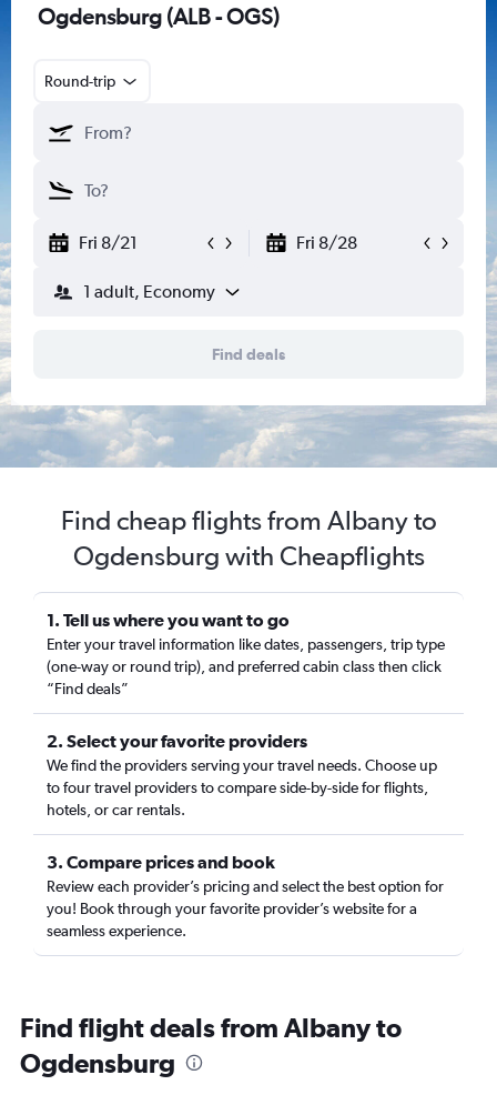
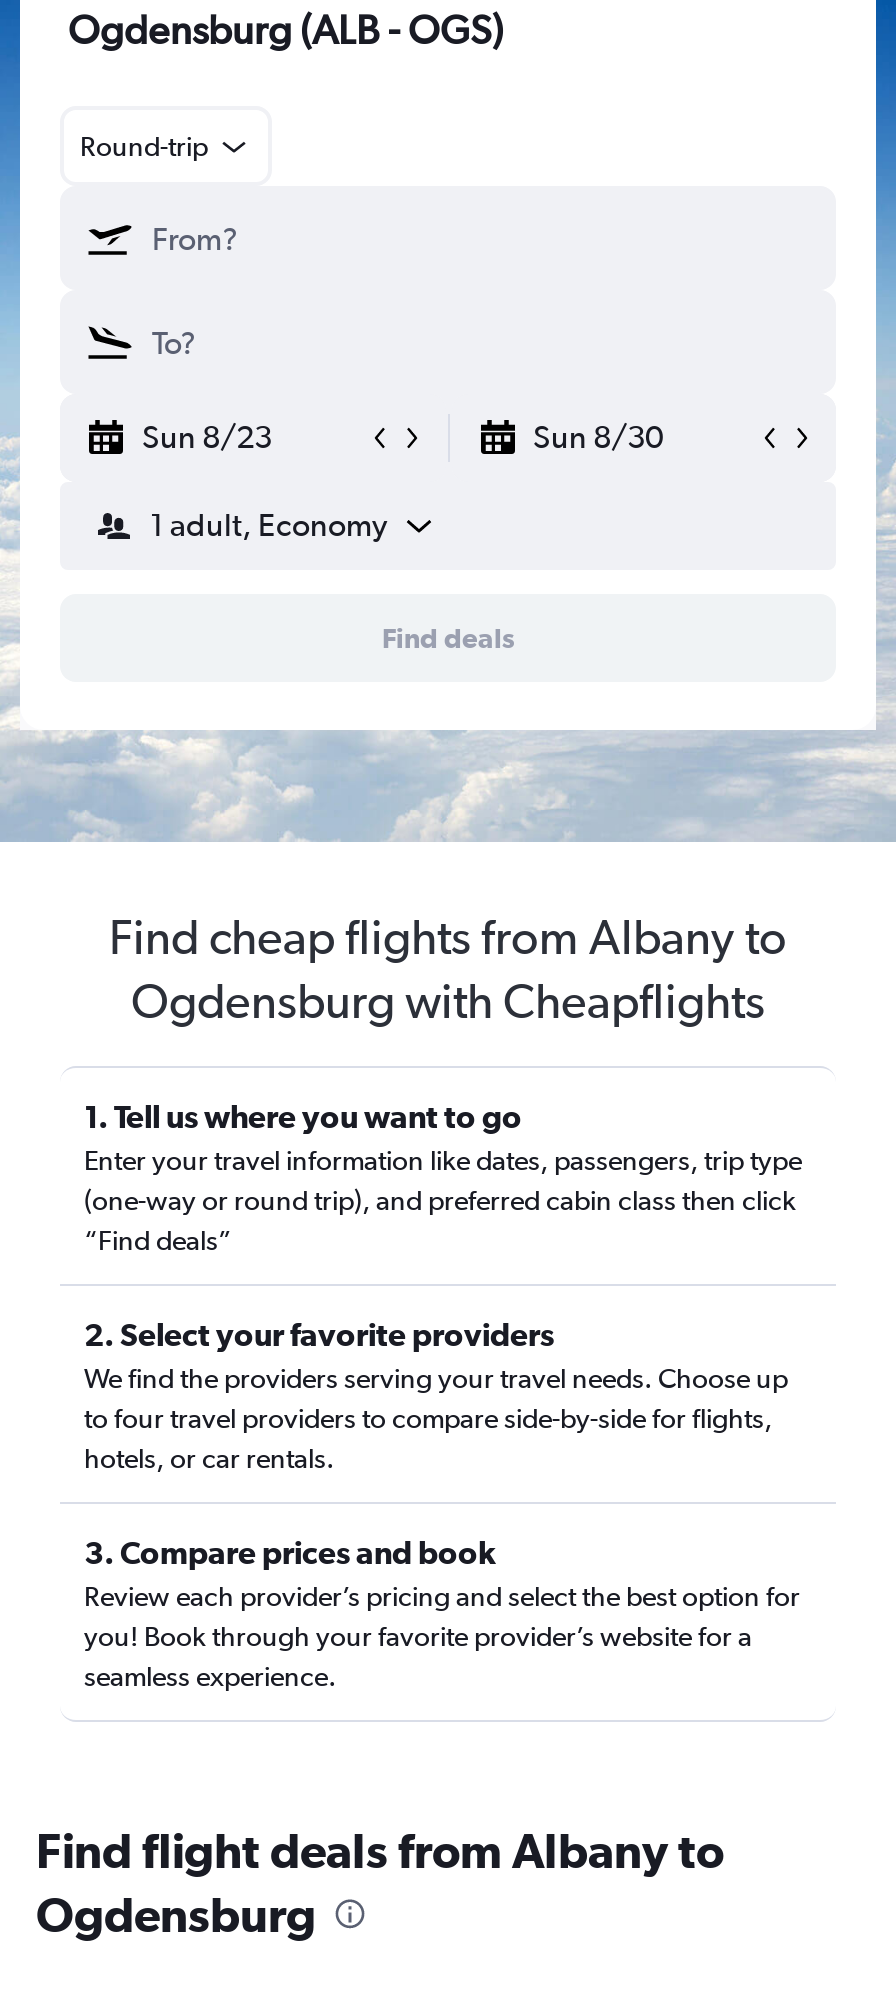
- Fri 8/21
- Fri 8/28
+ Sun 8/23
+ Sun 8/30
